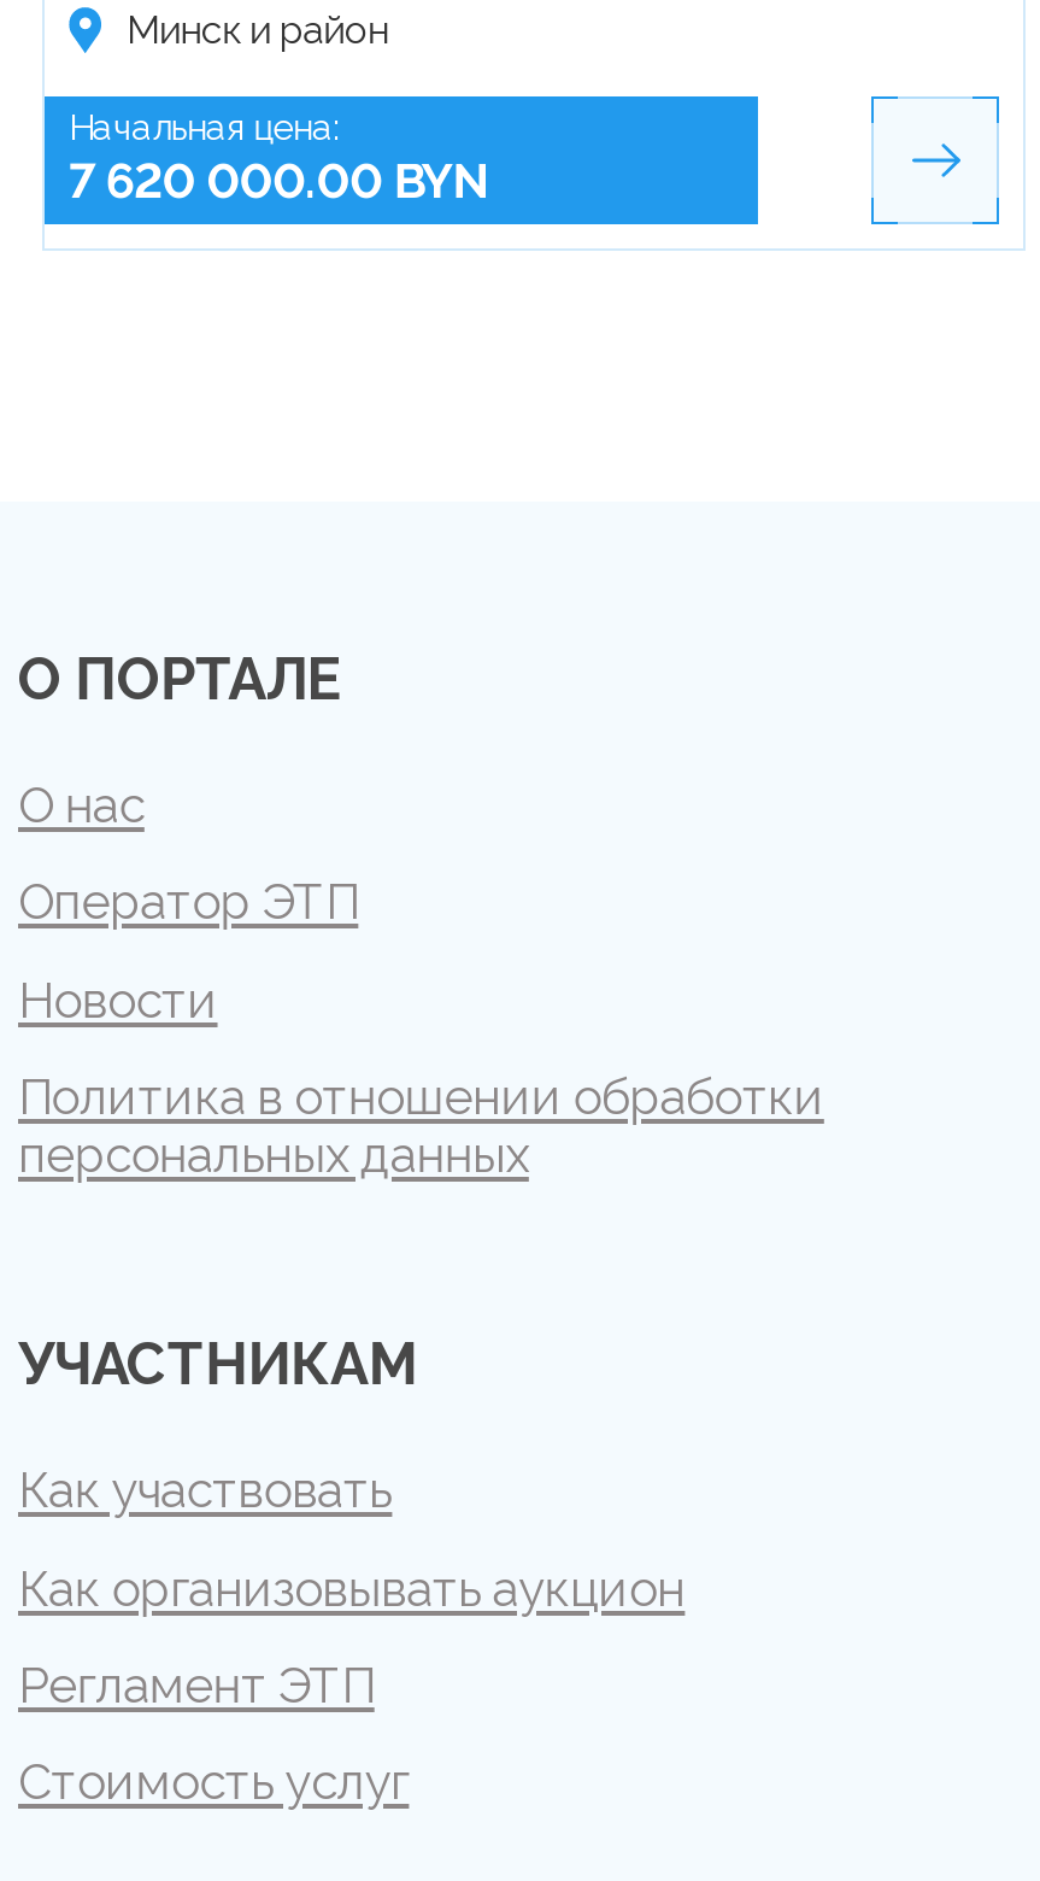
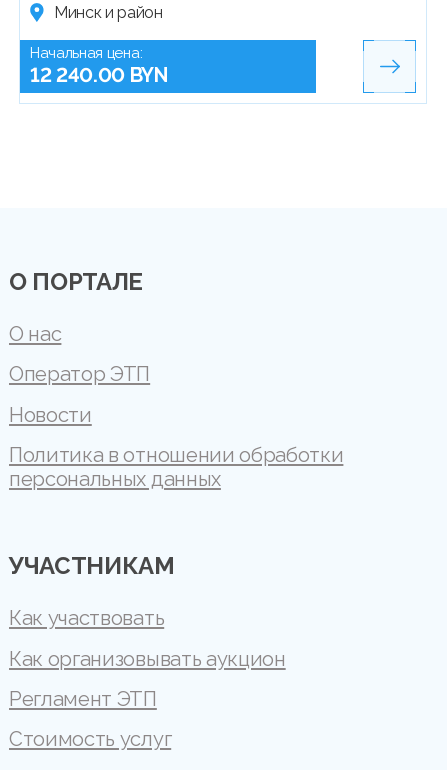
- 7 620 000.00 BYN
+ 12 240.00 BYN
